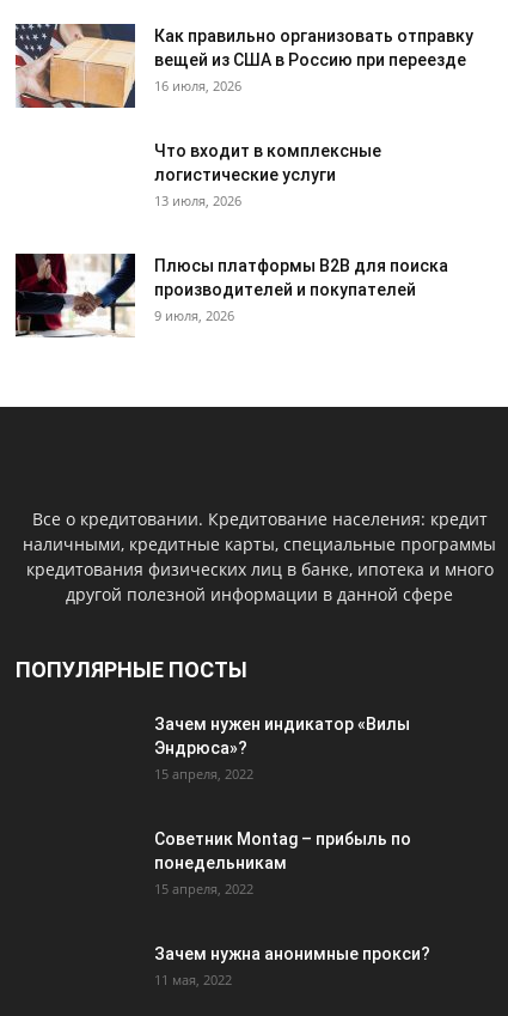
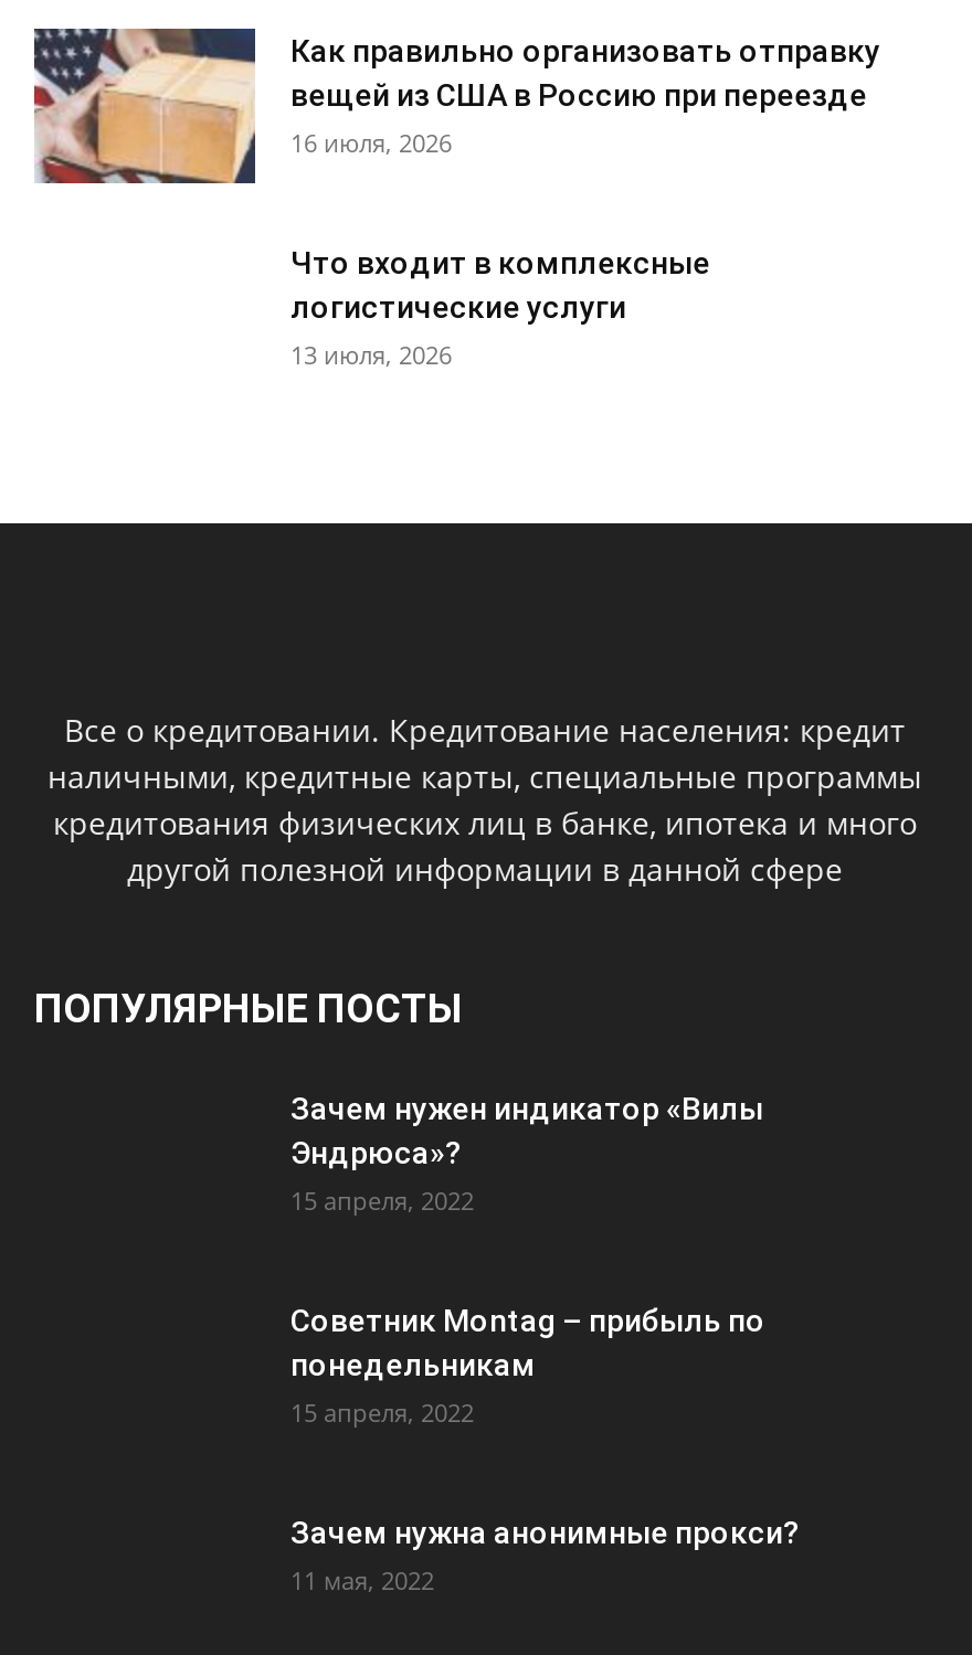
- [image]
- Плюсы платформы B2B для поиска
- производителей и покупателей
- 9 июля, 2026
